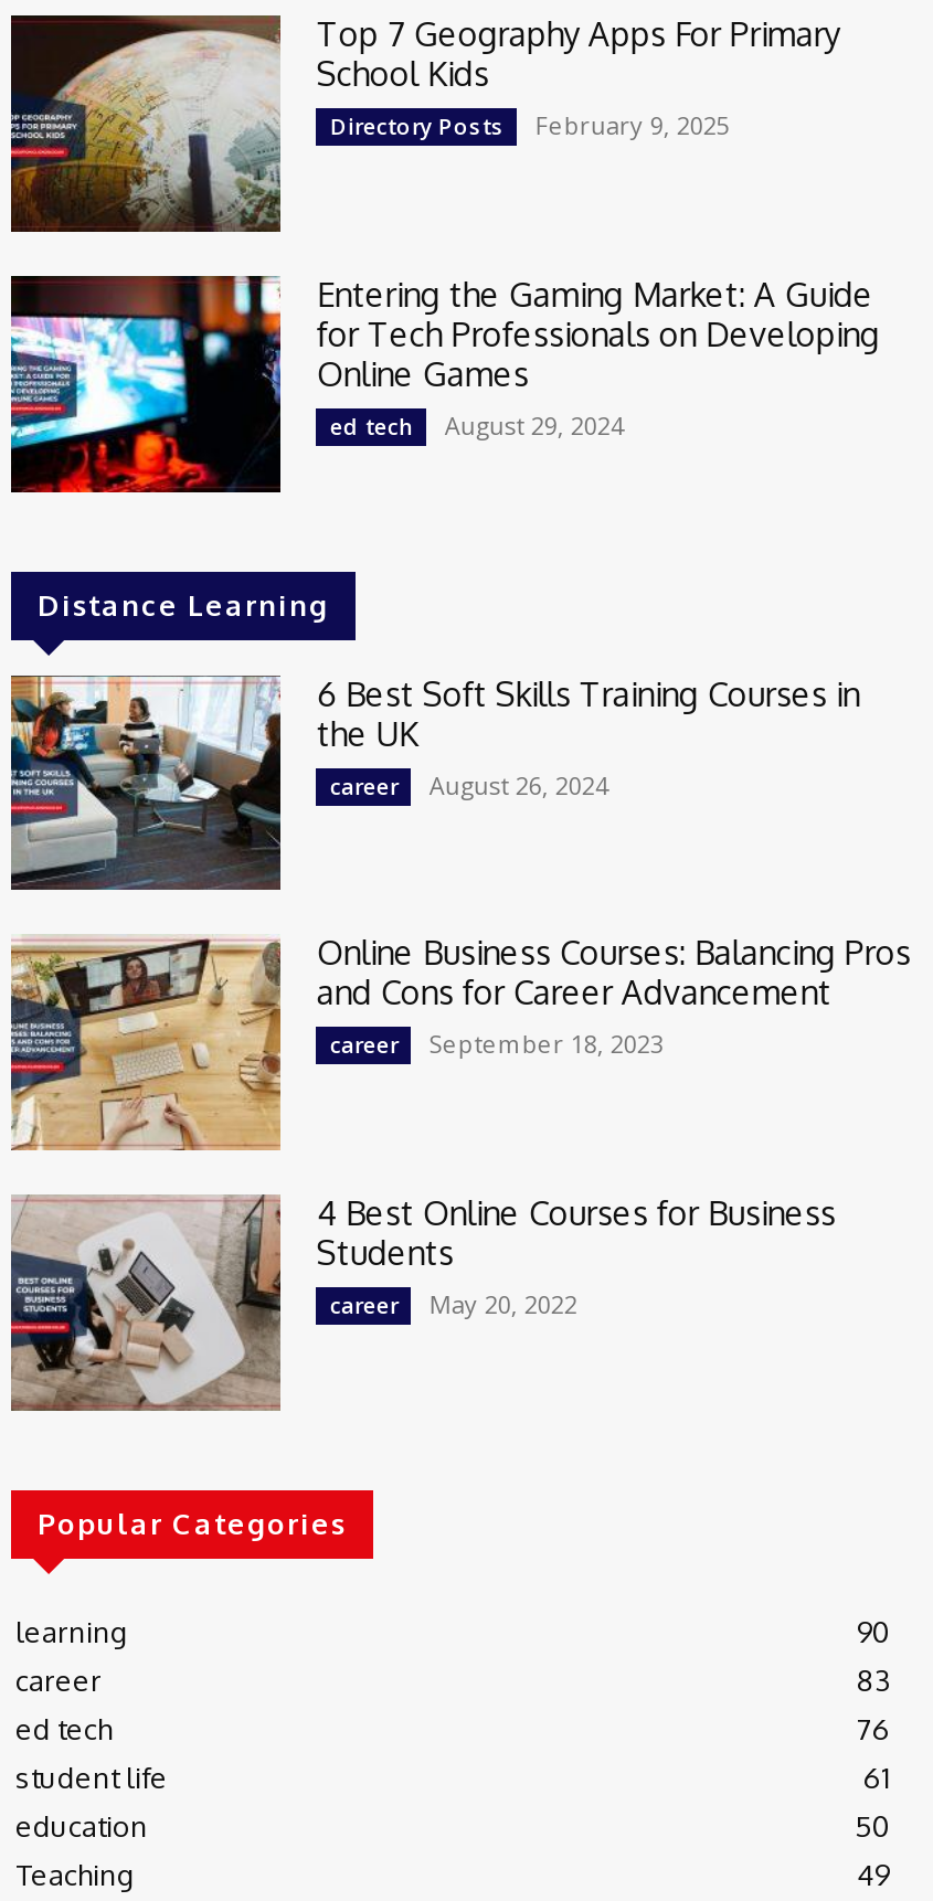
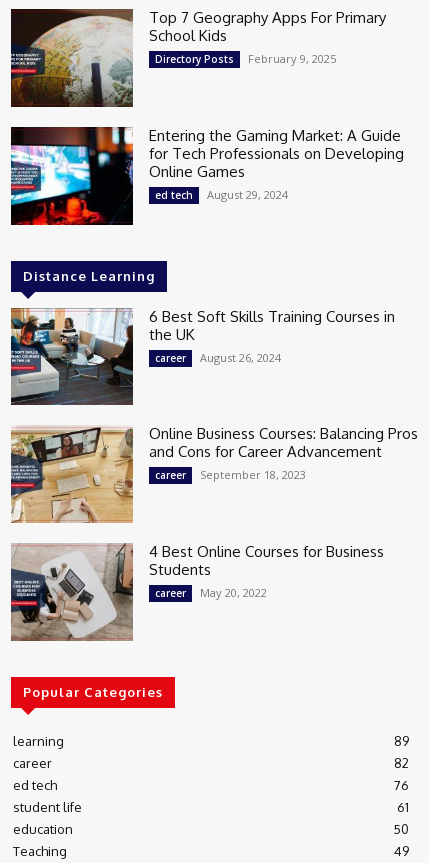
- 90
+ 89

- 83
+ 82
